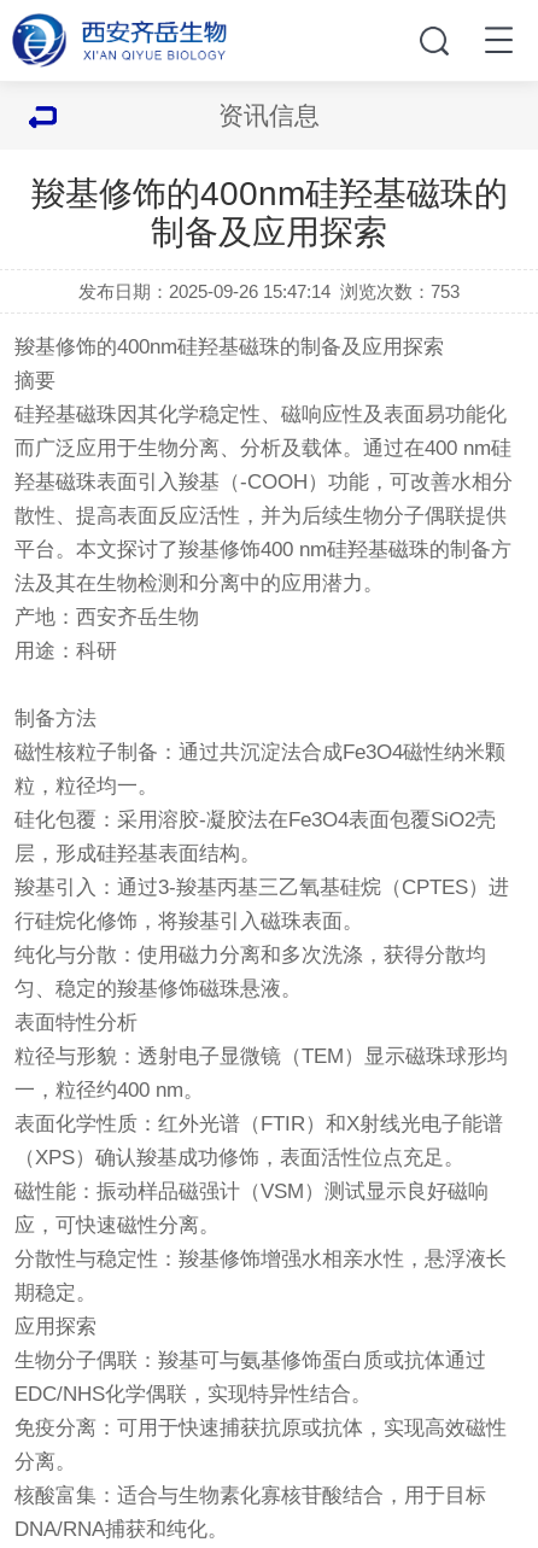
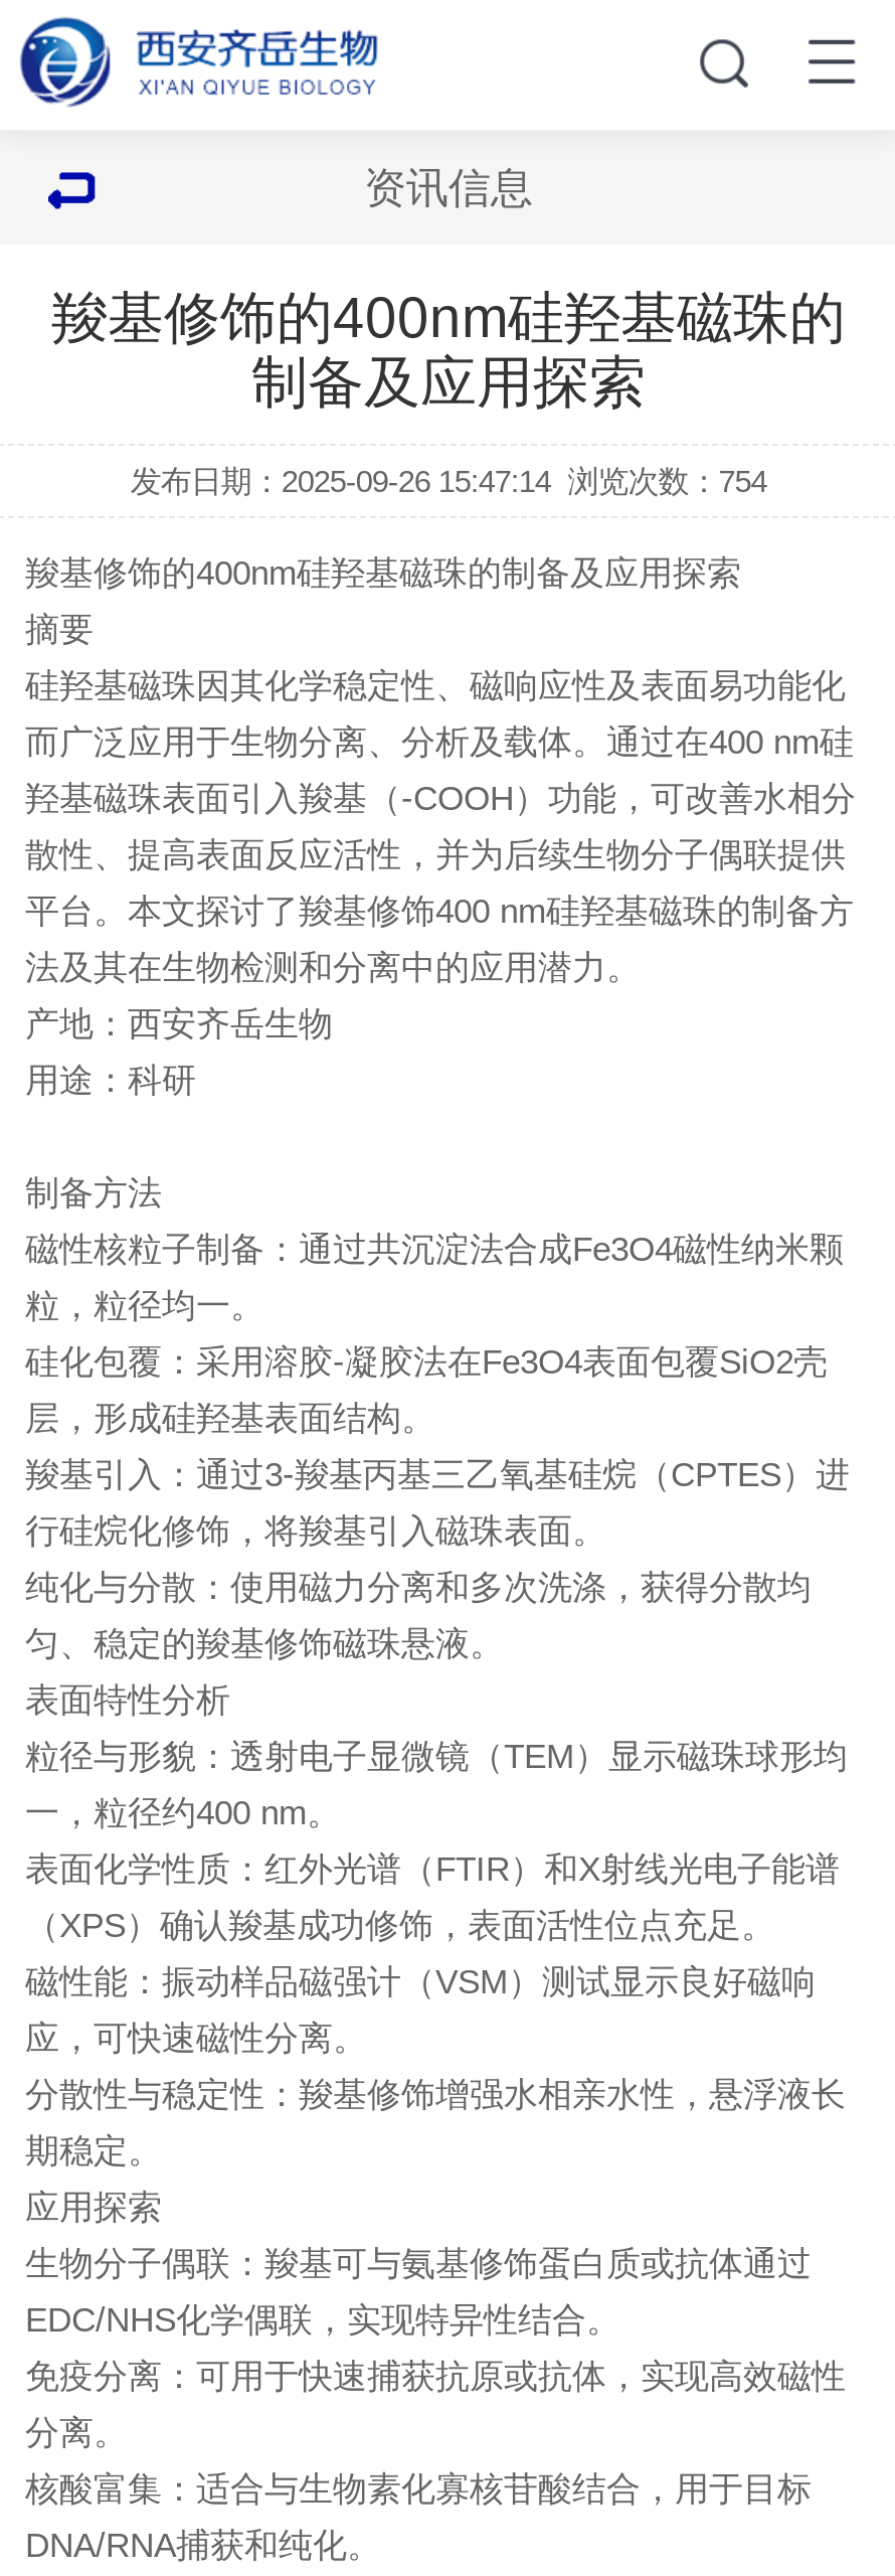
- 发布日期：2025-09-26 15:47:14 浏览次数：753
+ 发布日期：2025-09-26 15:47:14 浏览次数：754
